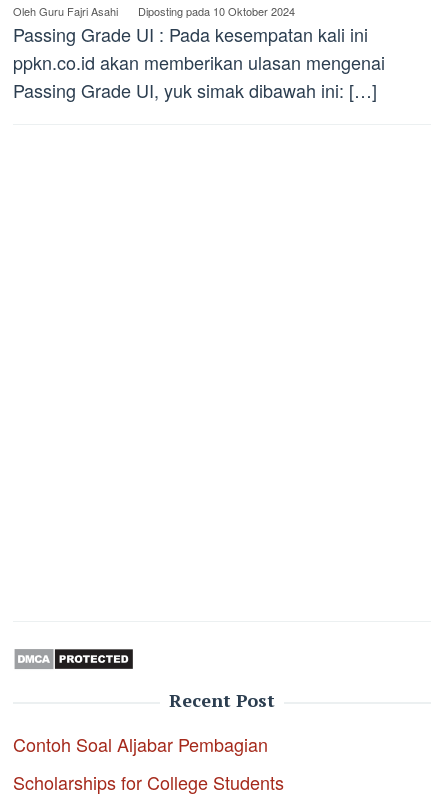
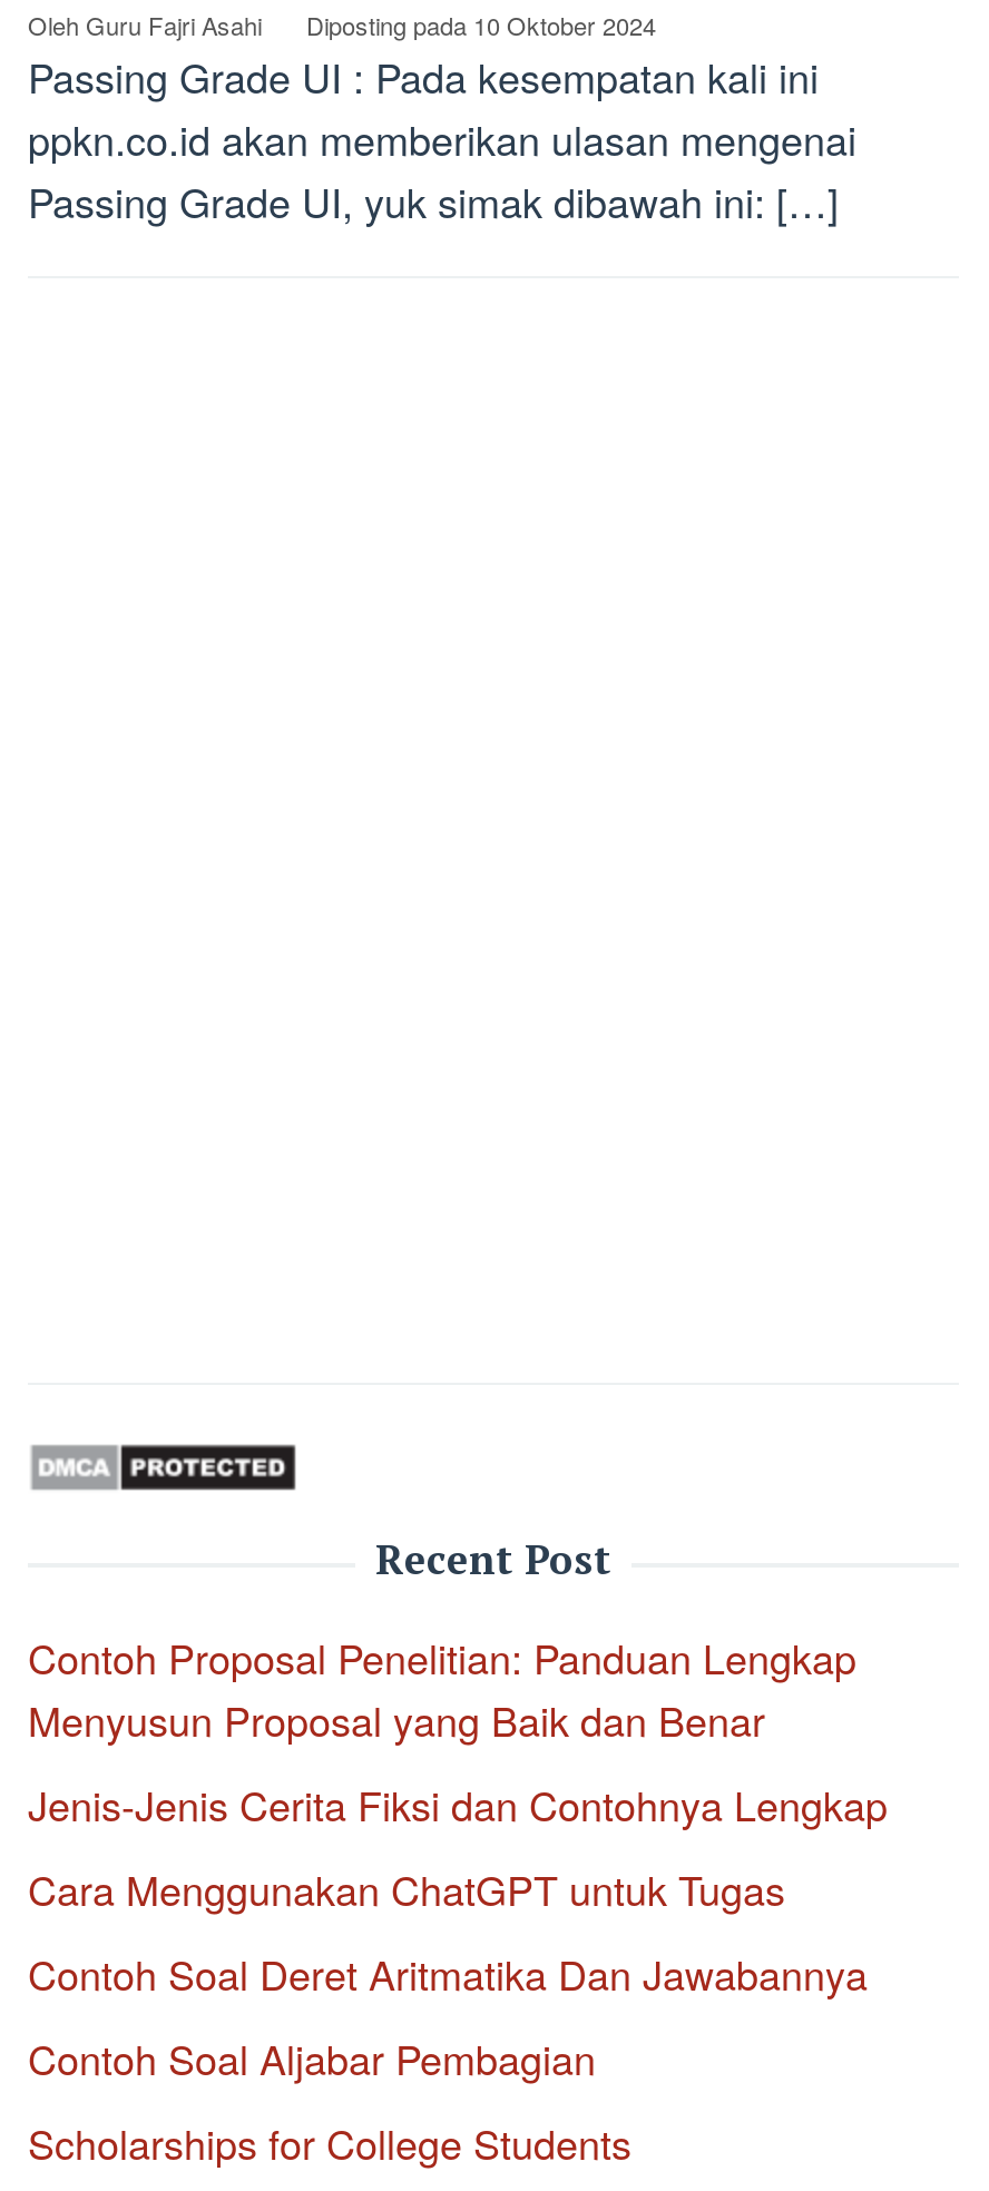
+ Contoh Proposal Penelitian: Panduan Lengkap
+ Menyusun Proposal yang Baik dan Benar
+ Jenis-Jenis Cerita Fiksi dan Contohnya Lengkap
+ Cara Menggunakan ChatGPT untuk Tugas
+ Contoh Soal Deret Aritmatika Dan Jawabannya
